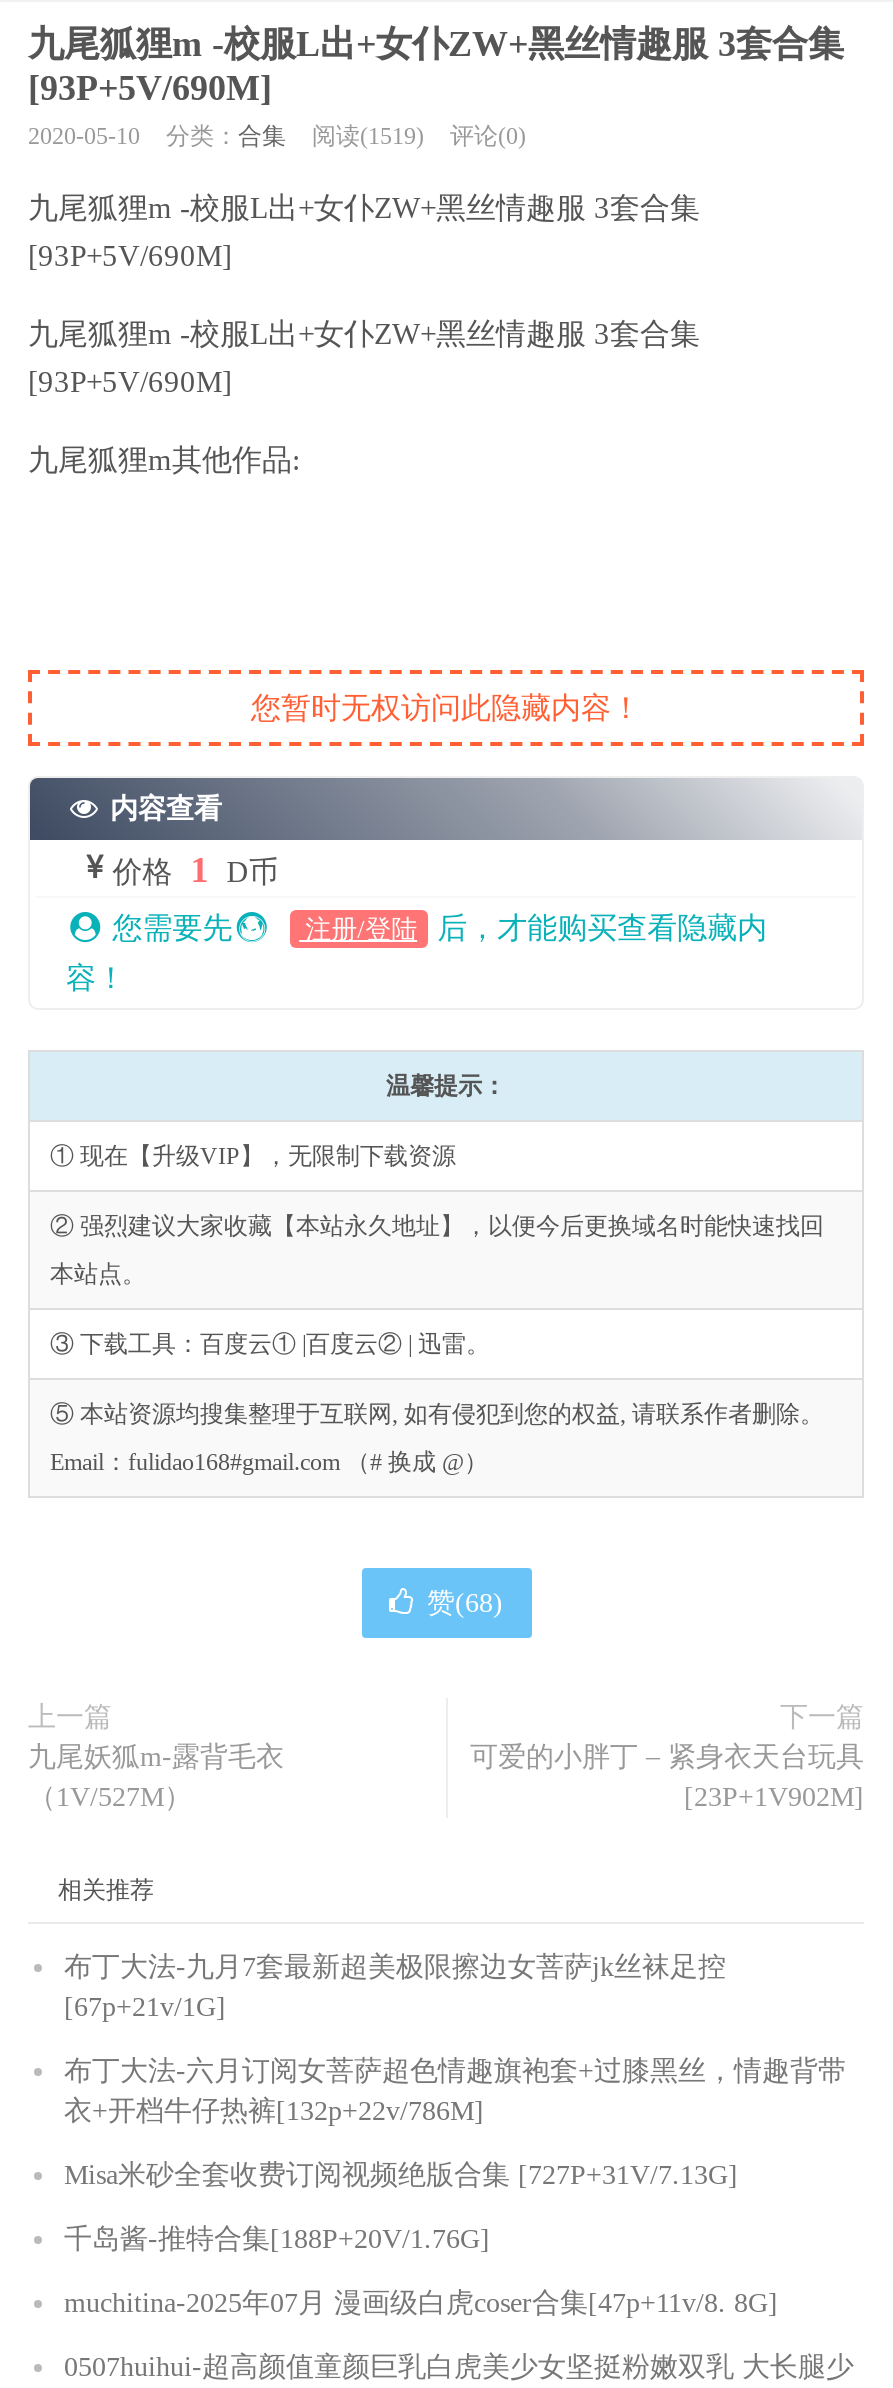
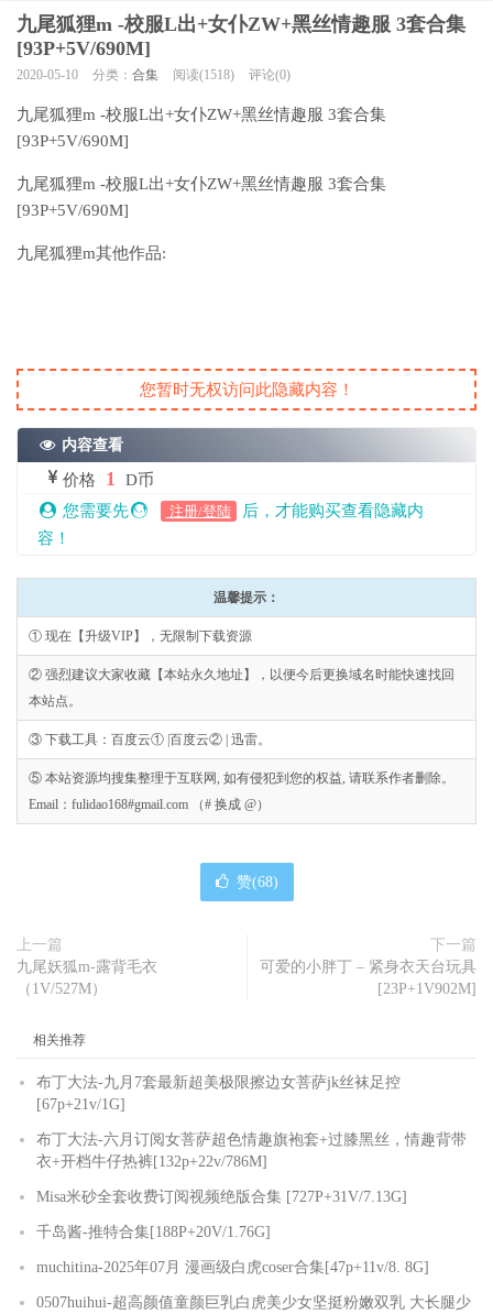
- 2020-05-10 分类：合集 阅读(1519) 评论(0)
+ 2020-05-10 分类：合集 阅读(1518) 评论(0)
